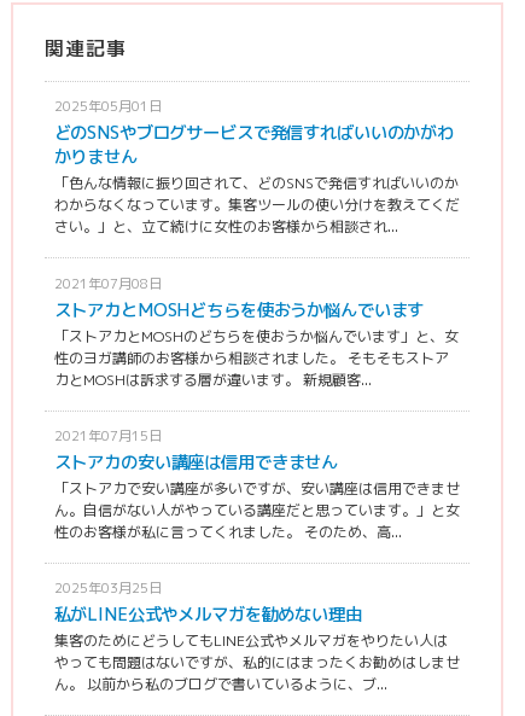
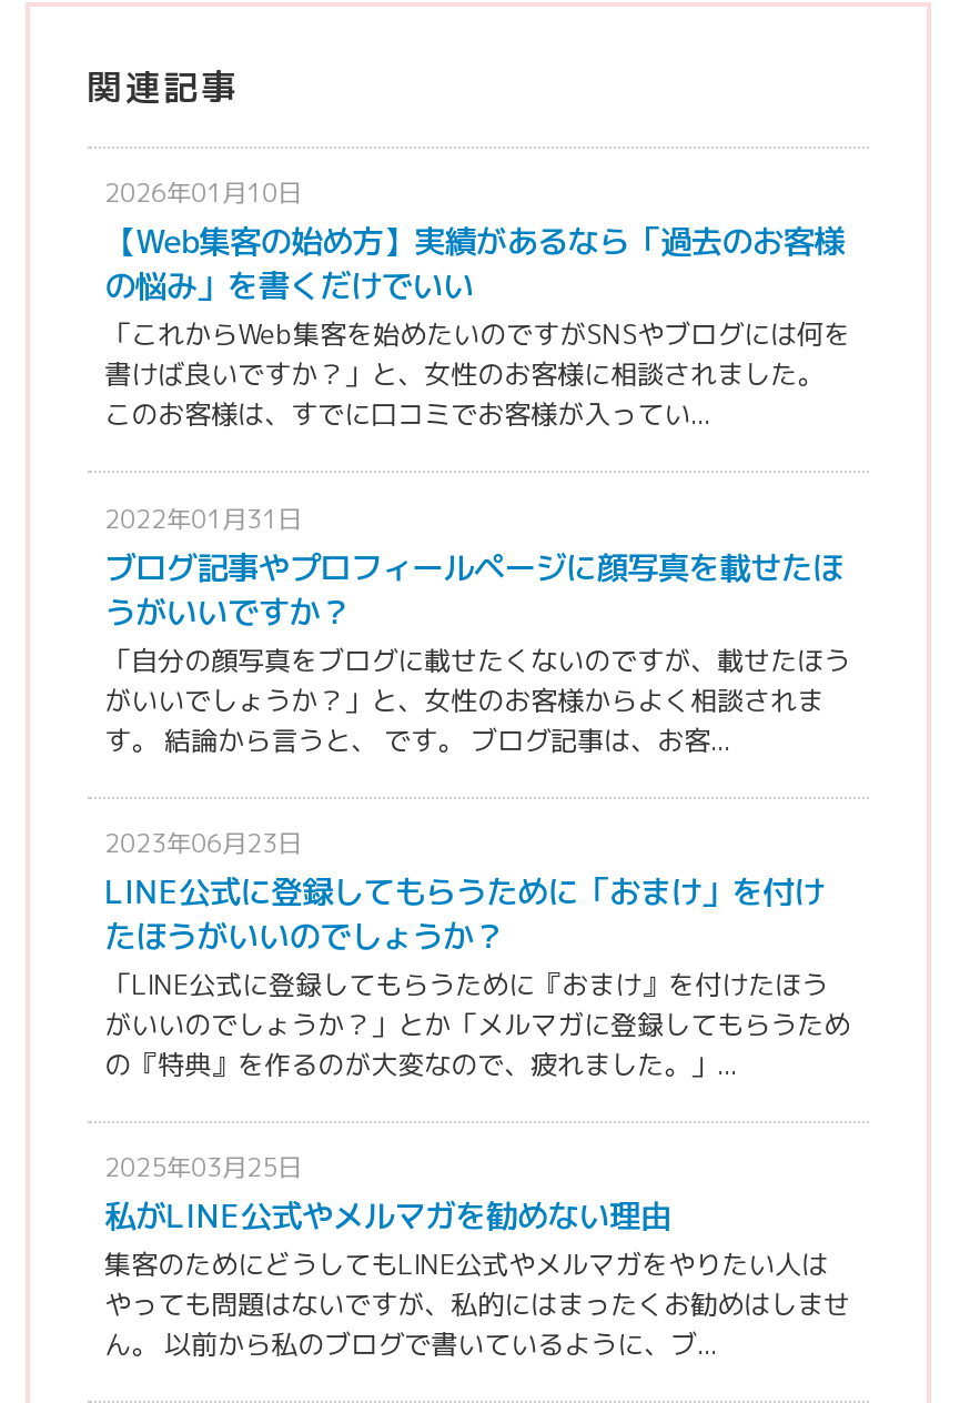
- 2025年05月01日
- どのSNSやブログサービスで発信すればいいのかがわ
- かりません
- 「色んな情報に振り回されて、どのSNSで発信すればいいのか
- わからなくなっています。集客ツールの使い分けを教えてくだ
- さい。」と、立て続けに女性のお客様から相談され...
+ 2026年01月10日
+ 【Web集客の始め方】実績があるなら「過去のお客様
+ の悩み」を書くだけでいい
+ 「これからWeb集客を始めたいのですがSNSやブログには何を
+ 書けば良いですか？」と、女性のお客様に相談されました。
+ このお客様は、すでに口コミでお客様が入ってい...

- 2021年07月08日
- ストアカとMOSHどちらを使おうか悩んでいます
- 「ストアカとMOSHのどちらを使おうか悩んでいます」と、女
- 性のヨガ講師のお客様から相談されました。 そもそもストア
- カとMOSHは訴求する層が違います。 新規顧客...
+ 2022年01月31日
+ ブログ記事やプロフィールページに顔写真を載せたほ
+ うがいいですか？
+ 「自分の顔写真をブログに載せたくないのですが、載せたほう
+ がいいでしょうか？」と、女性のお客様からよく相談されま
+ す。 結論から言うと、 です。 ブログ記事は、お客...

- 2021年07月15日
- ストアカの安い講座は信用できません
- 「ストアカで安い講座が多いですが、安い講座は信用できませ
- ん。自信がない人がやっている講座だと思っています。」と女
- 性のお客様が私に言ってくれました。 そのため、高...
+ 2023年06月23日
+ LINE公式に登録してもらうために「おまけ」を付け
+ たほうがいいのでしょうか？
+ 「LINE公式に登録してもらうために『おまけ』を付けたほう
+ がいいのでしょうか？」とか「メルマガに登録してもらうため
+ の『特典』を作るのが大変なので、疲れました。」...
